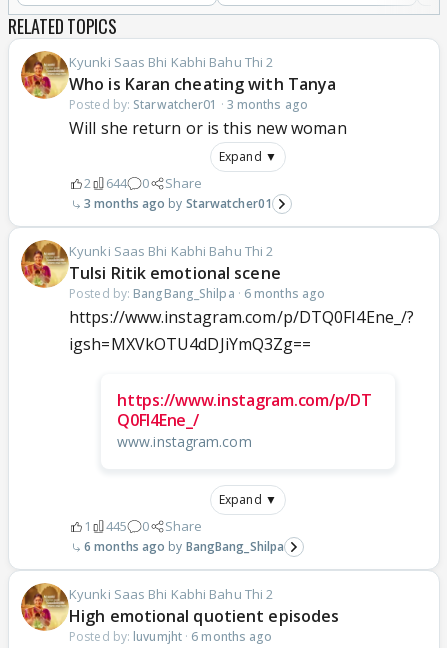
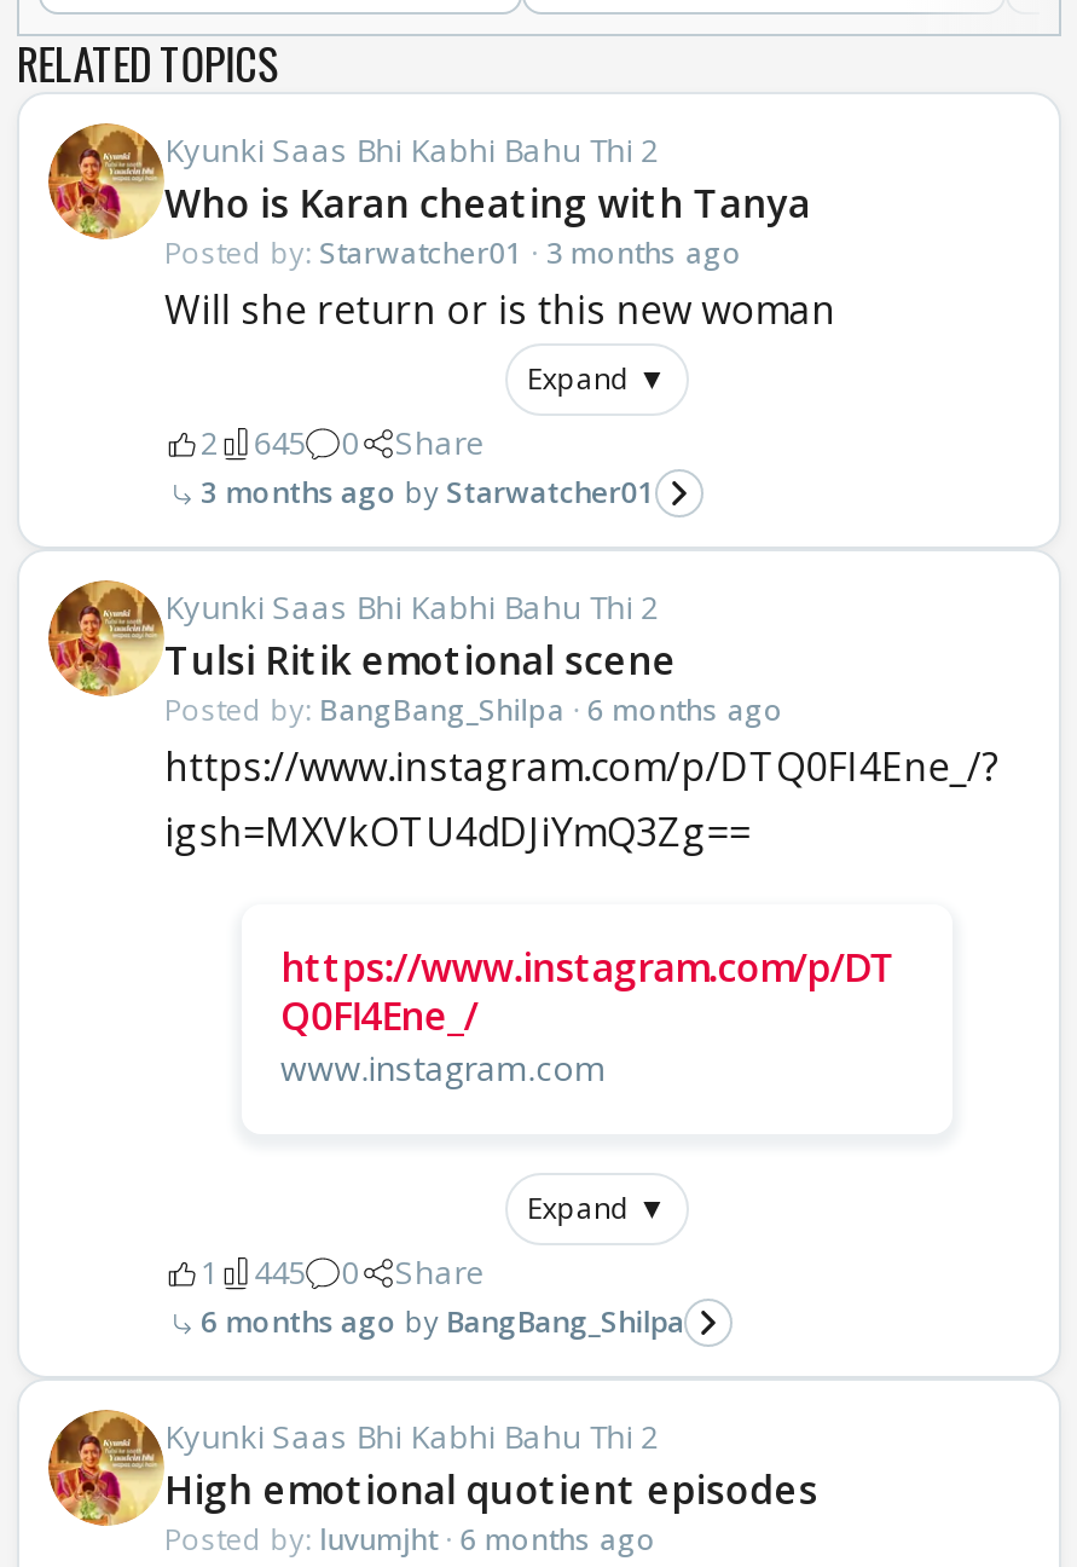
- 644
+ 645
